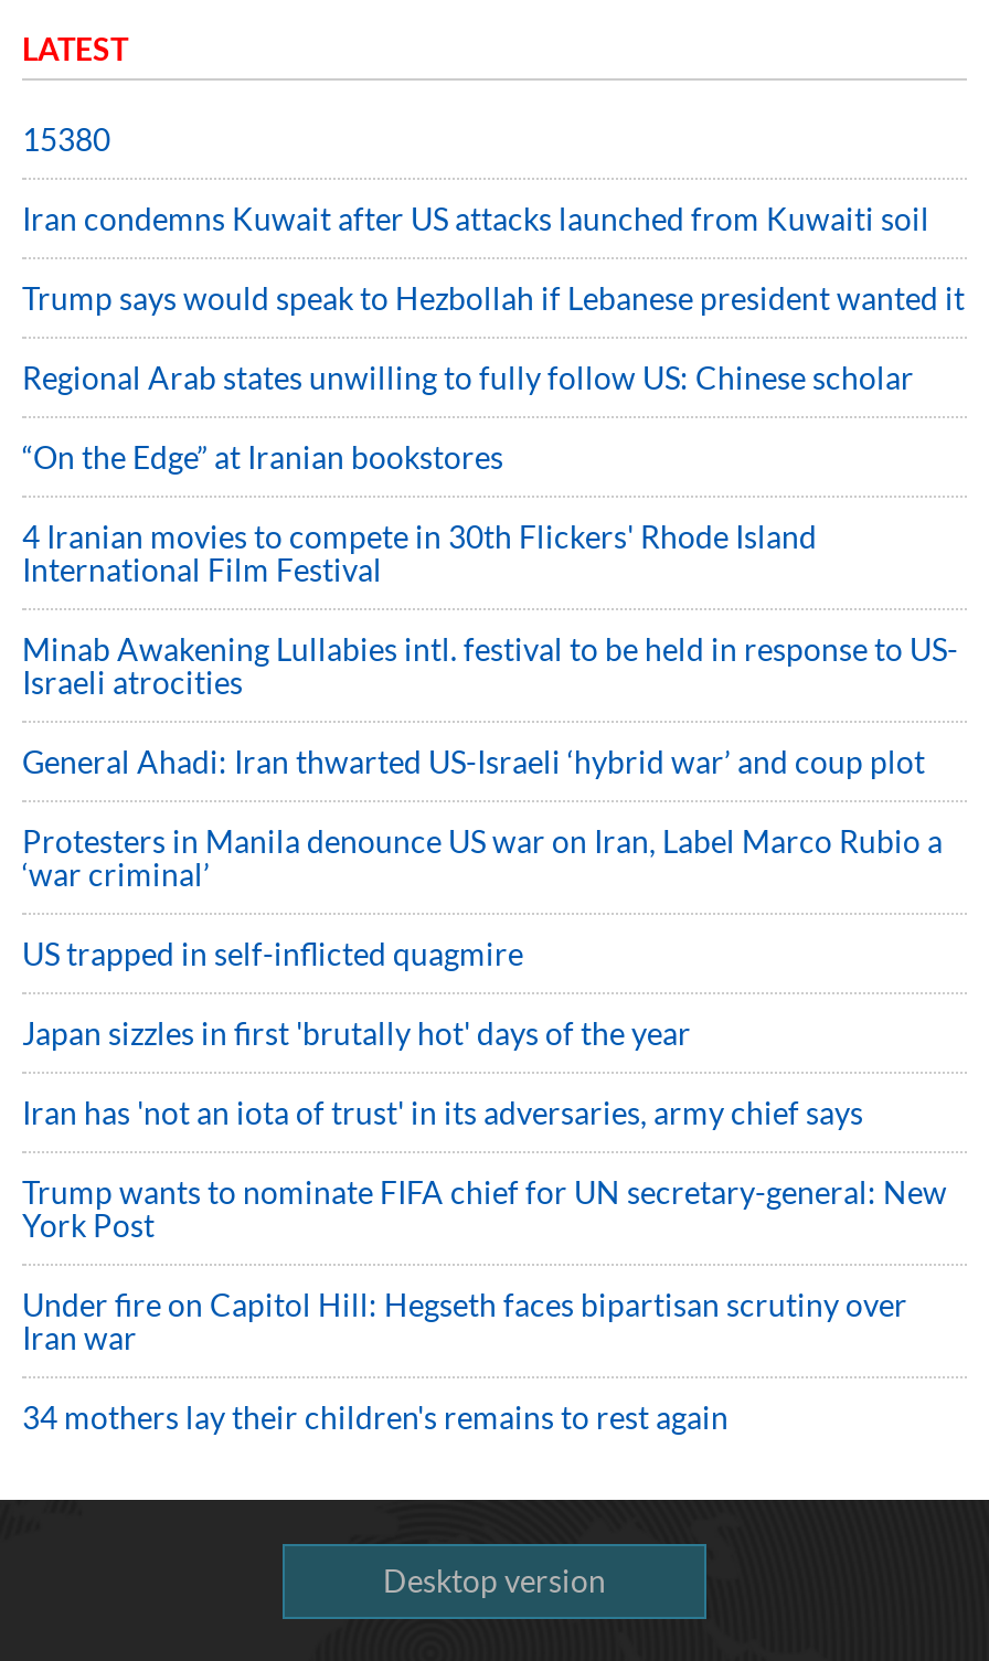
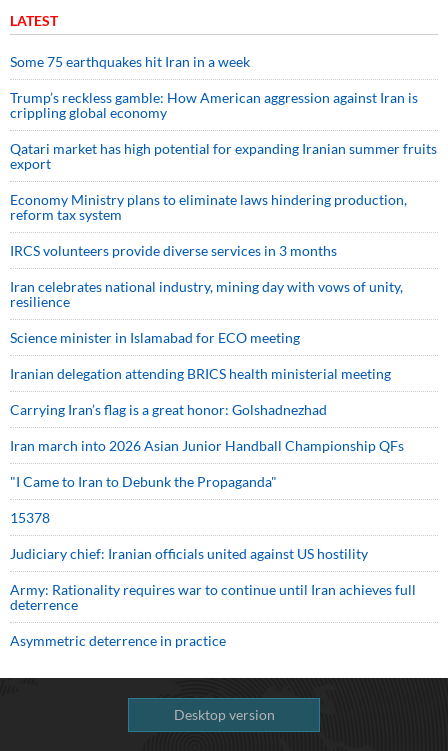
- 15380
+ Some 75 earthquakes hit Iran in a week

- Iran condemns Kuwait after US attacks launched from Kuwaiti soil
+ Trump’s reckless gamble: How American aggression against Iran is
+ crippling global economy

- Trump says would speak to Hezbollah if Lebanese president wanted it
+ Qatari market has high potential for expanding Iranian summer fruits
+ export

- Regional Arab states unwilling to fully follow US: Chinese scholar
+ Economy Ministry plans to eliminate laws hindering production,
+ reform tax system

- “On the Edge” at Iranian bookstores
+ IRCS volunteers provide diverse services in 3 months

- 4 Iranian movies to compete in 30th Flickers' Rhode Island
- International Film Festival
+ Iran celebrates national industry, mining day with vows of unity,
+ resilience

- Minab Awakening Lullabies intl. festival to be held in response to US-
- Israeli atrocities
+ Science minister in Islamabad for ECO meeting

- General Ahadi: Iran thwarted US-Israeli ‘hybrid war’ and coup plot
+ Iranian delegation attending BRICS health ministerial meeting

- Protesters in Manila denounce US war on Iran, Label Marco Rubio a
- ‘war criminal’
+ Carrying Iran’s flag is a great honor: Golshadnezhad

- US trapped in self-inflicted quagmire
+ Iran march into 2026 Asian Junior Handball Championship QFs

- Japan sizzles in first 'brutally hot' days of the year
+ "I Came to Iran to Debunk the Propaganda"

- Iran has 'not an iota of trust' in its adversaries, army chief says
+ 15378

- Trump wants to nominate FIFA chief for UN secretary-general: New
- York Post
+ Judiciary chief: Iranian officials united against US hostility

- Under fire on Capitol Hill: Hegseth faces bipartisan scrutiny over
- Iran war
+ Army: Rationality requires war to continue until Iran achieves full
+ deterrence

- 34 mothers lay their children's remains to rest again
+ Asymmetric deterrence in practice
